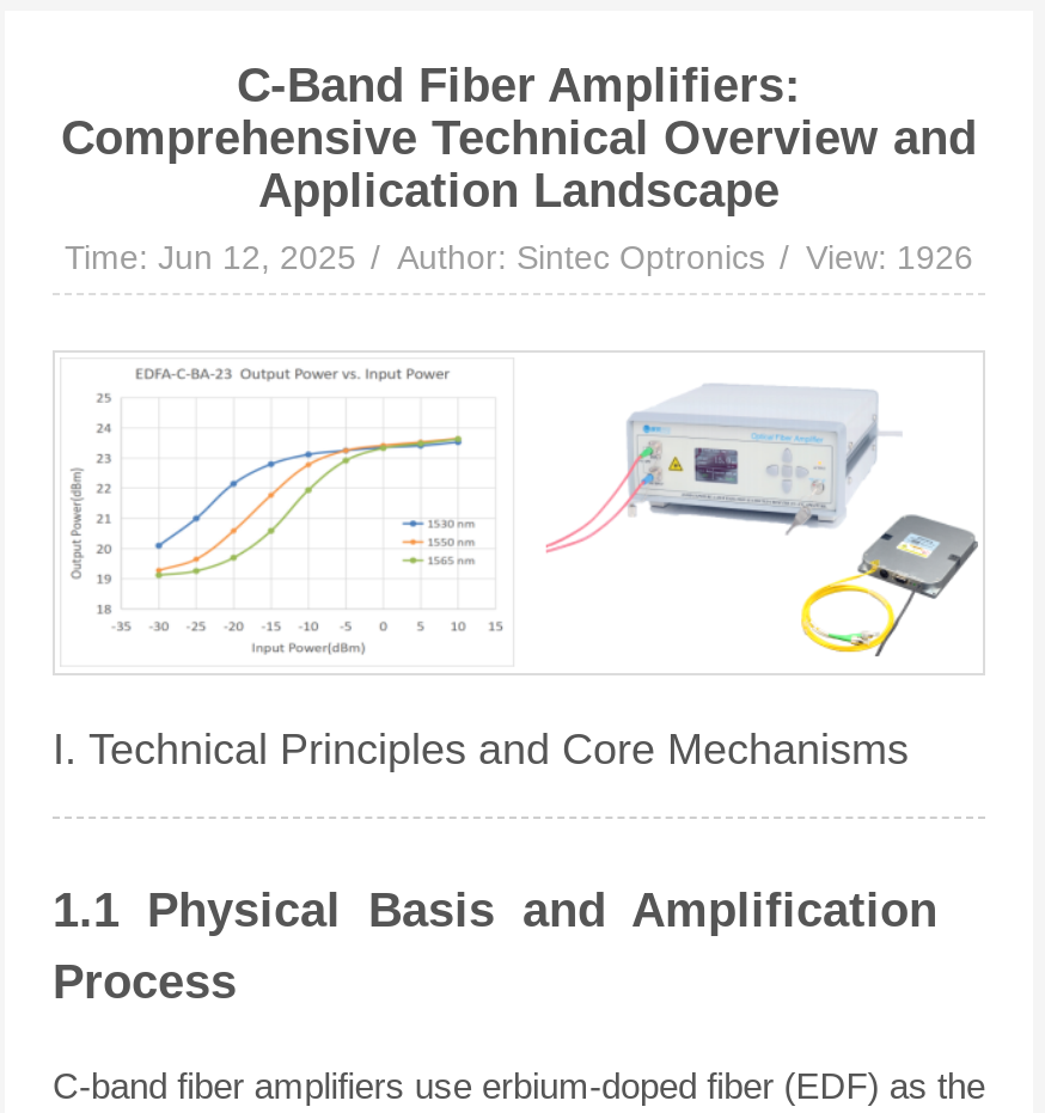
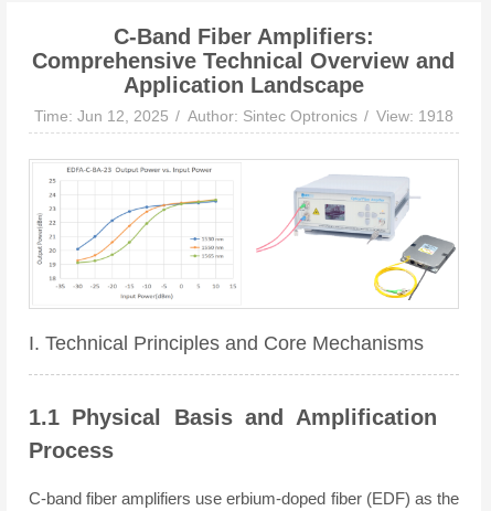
- Time: Jun 12, 2025 Author: Sintec Optronics View: 1926
+ Time: Jun 12, 2025 Author: Sintec Optronics View: 1918
